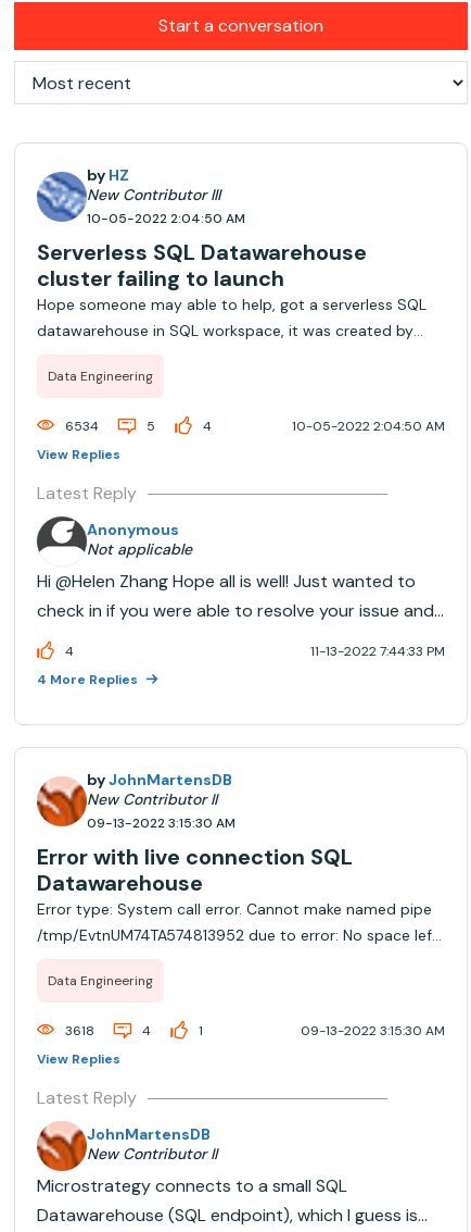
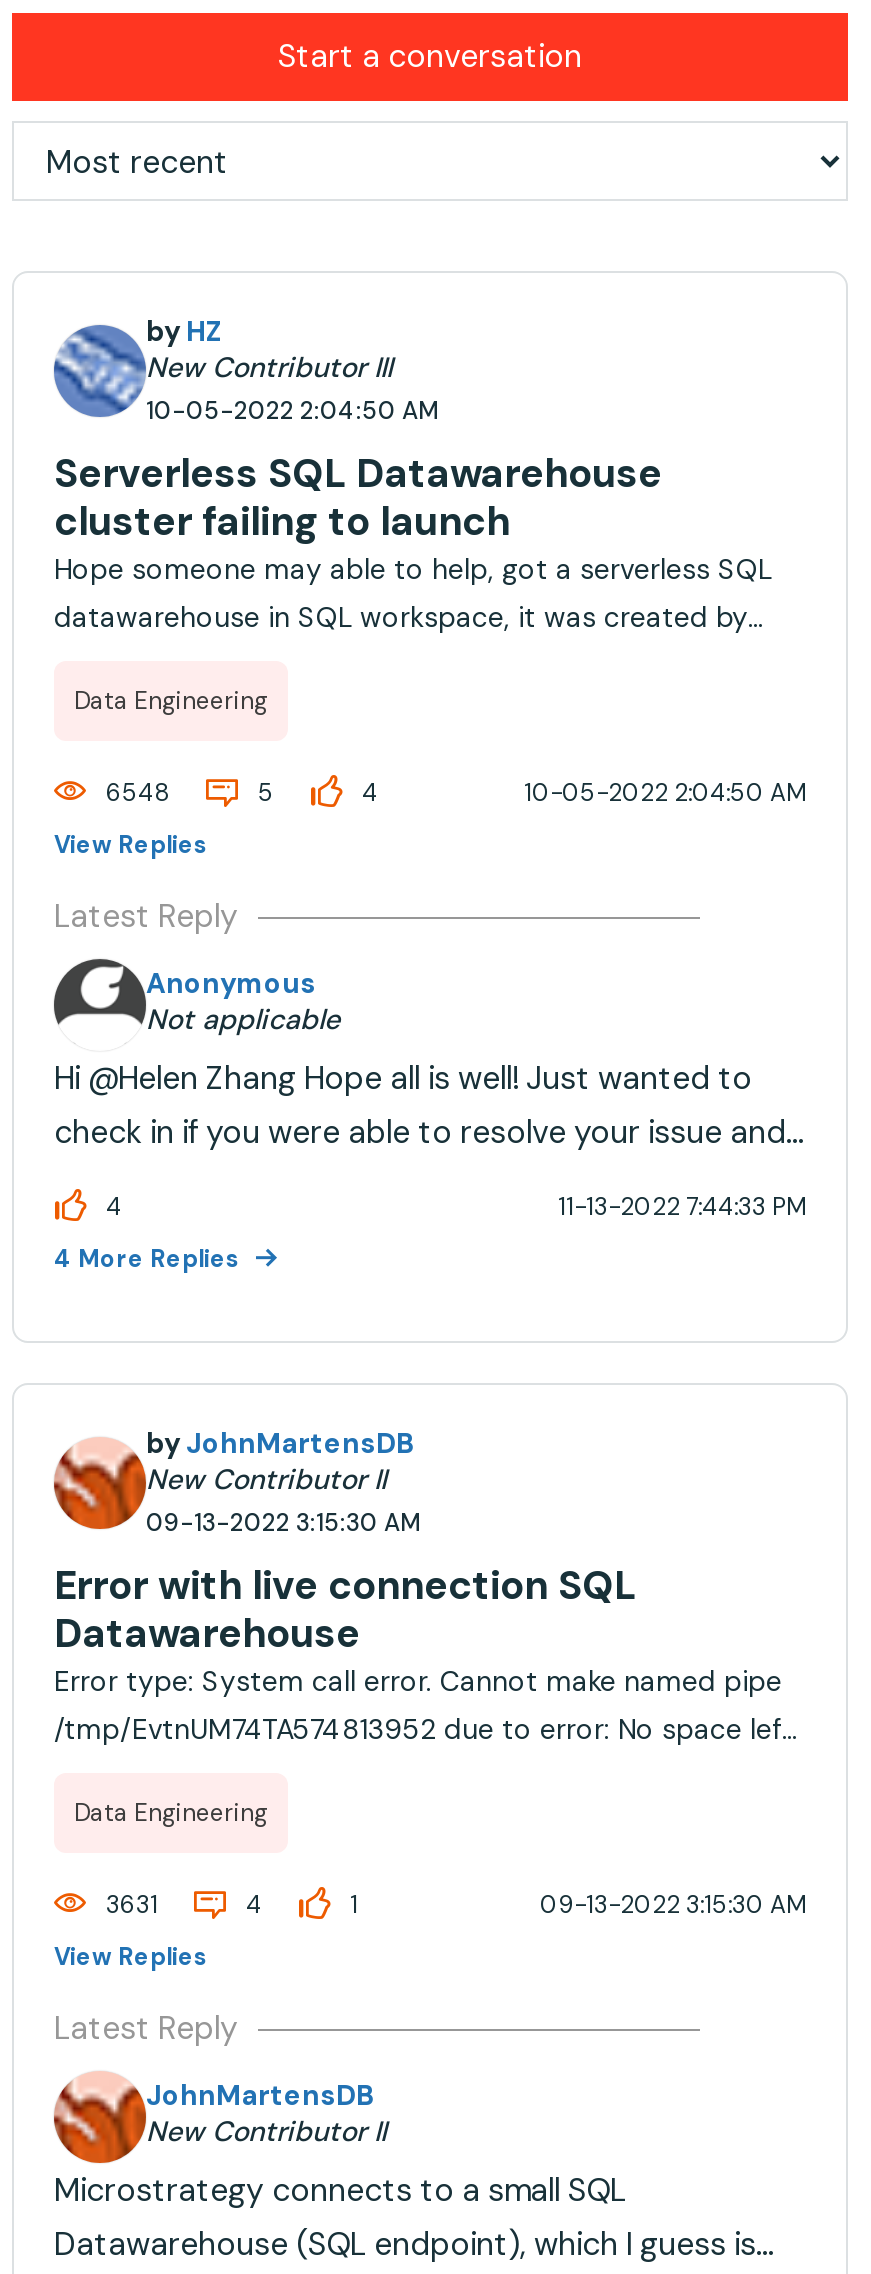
- 6534
+ 6548

- 3618
+ 3631
